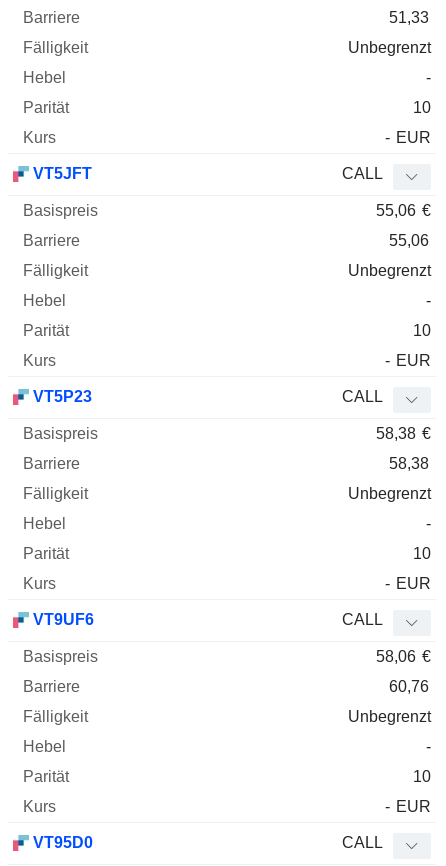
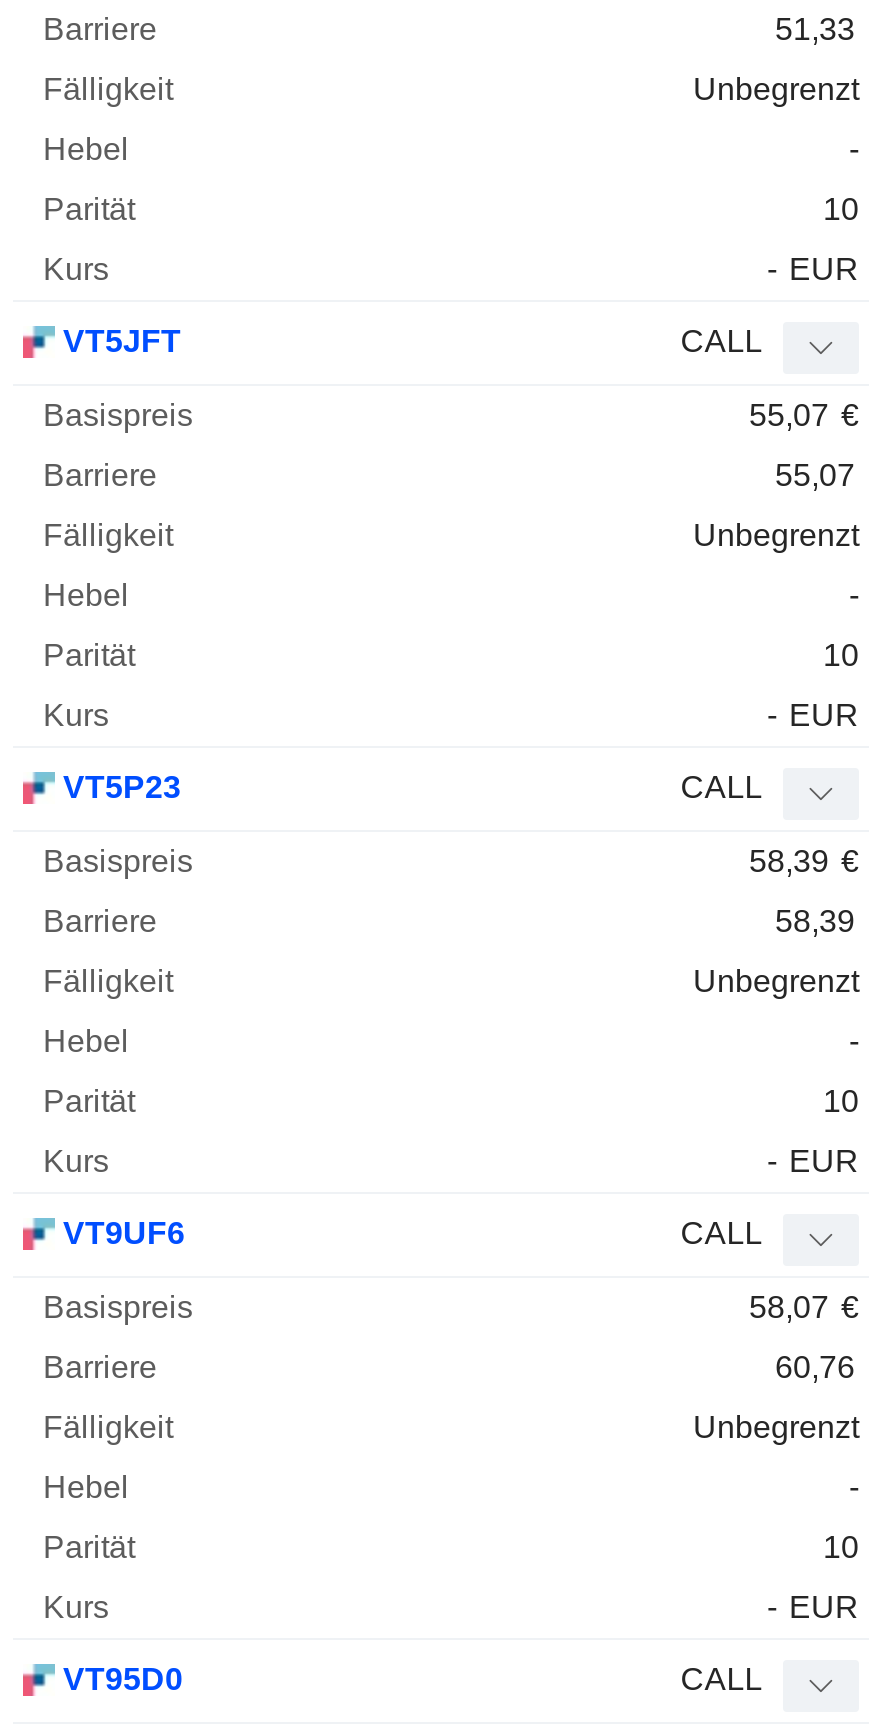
- 55,06 €
+ 55,07 €

- 55,06
+ 55,07

- 58,38 €
+ 58,39 €

- 58,38
+ 58,39

- 58,06 €
+ 58,07 €
